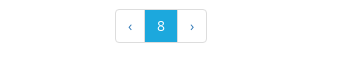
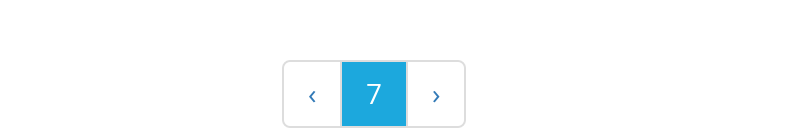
- 8
+ 7
